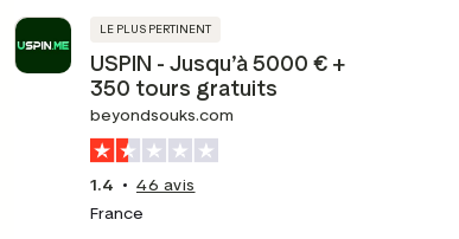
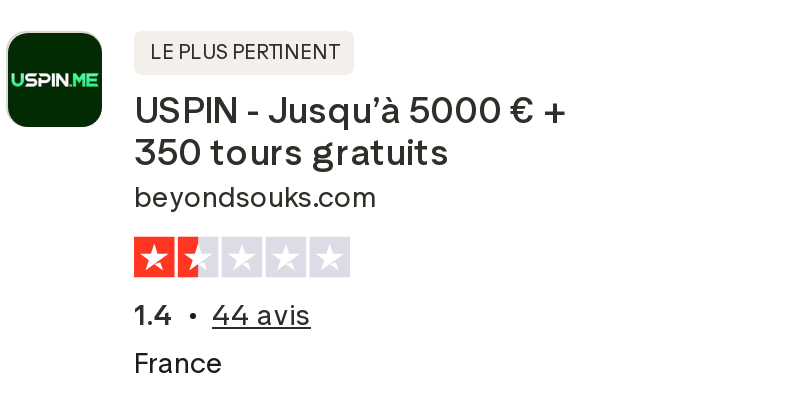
- 1.4 46 avis
+ 1.4 44 avis
